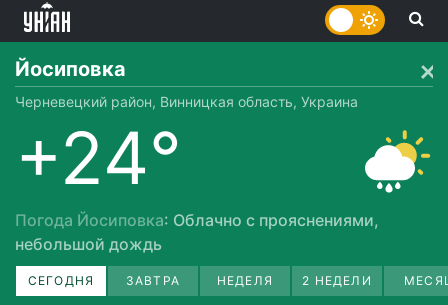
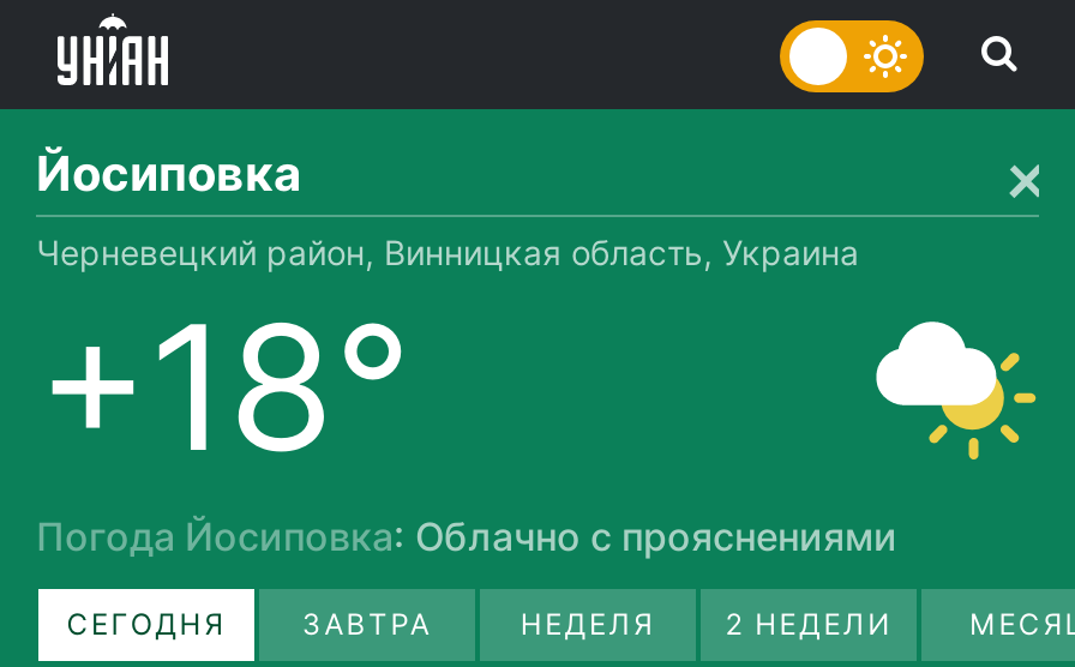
- [image]
- +24°
- Погода Йосиповка: Облачно с прояснениями,
- небольшой дождь
+ [image]
+ +18°
+ Погода Йосиповка: Облачно с прояснениями
